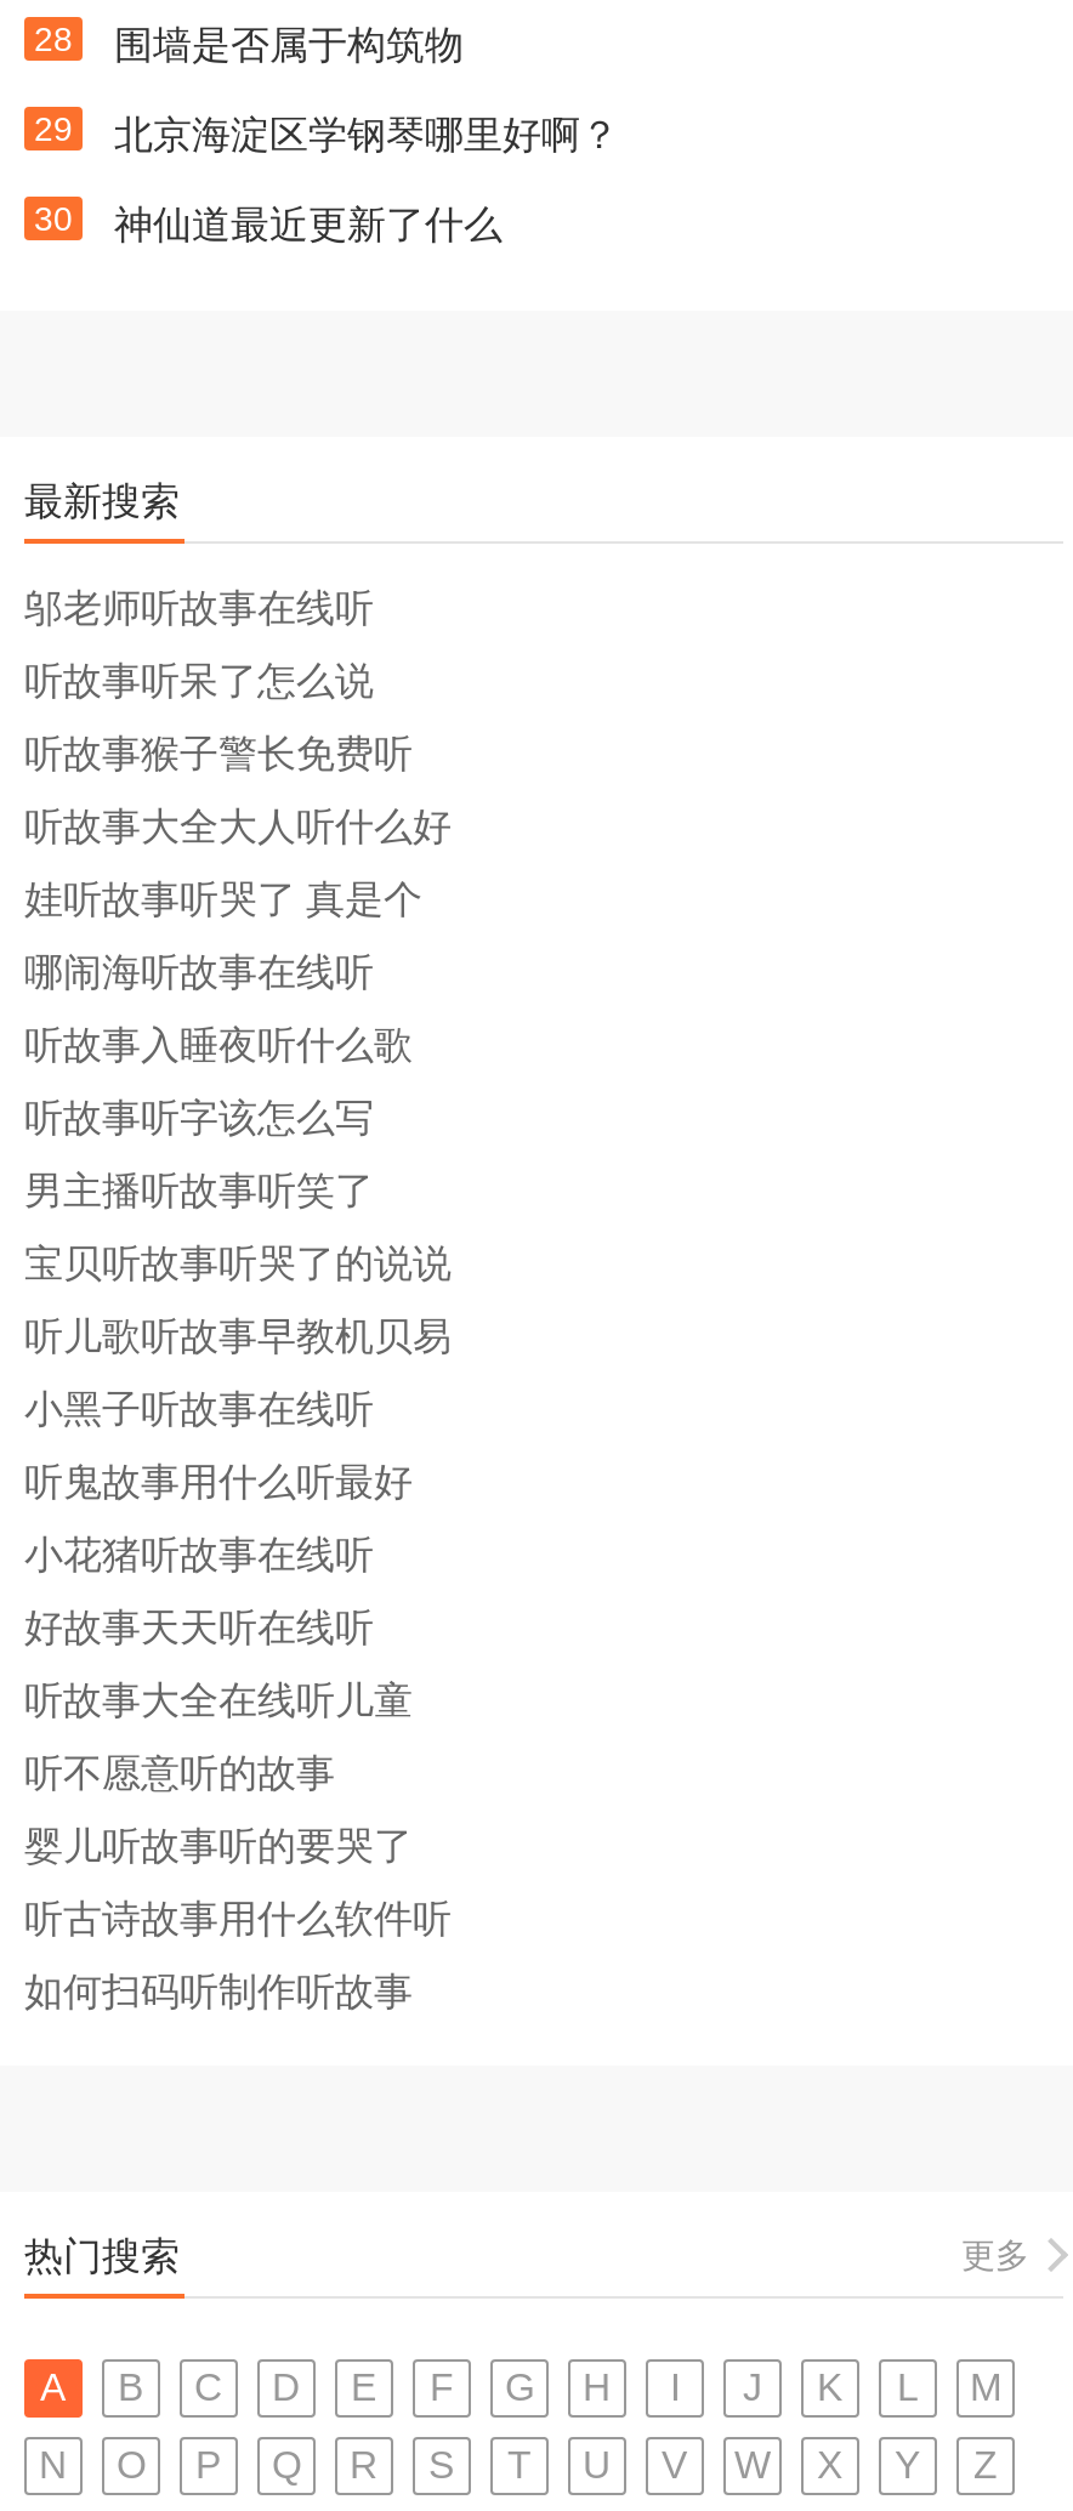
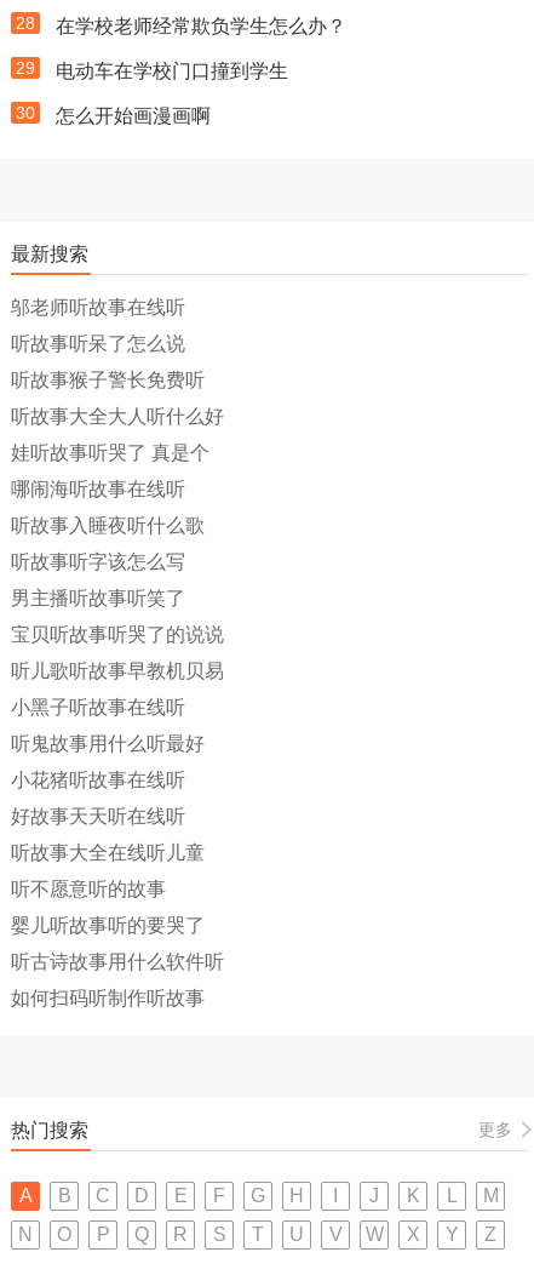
- 围墙是否属于构筑物
+ 在学校老师经常欺负学生怎么办？

- 北京海淀区学钢琴哪里好啊？
+ 电动车在学校门口撞到学生

- 神仙道最近更新了什么
+ 怎么开始画漫画啊
